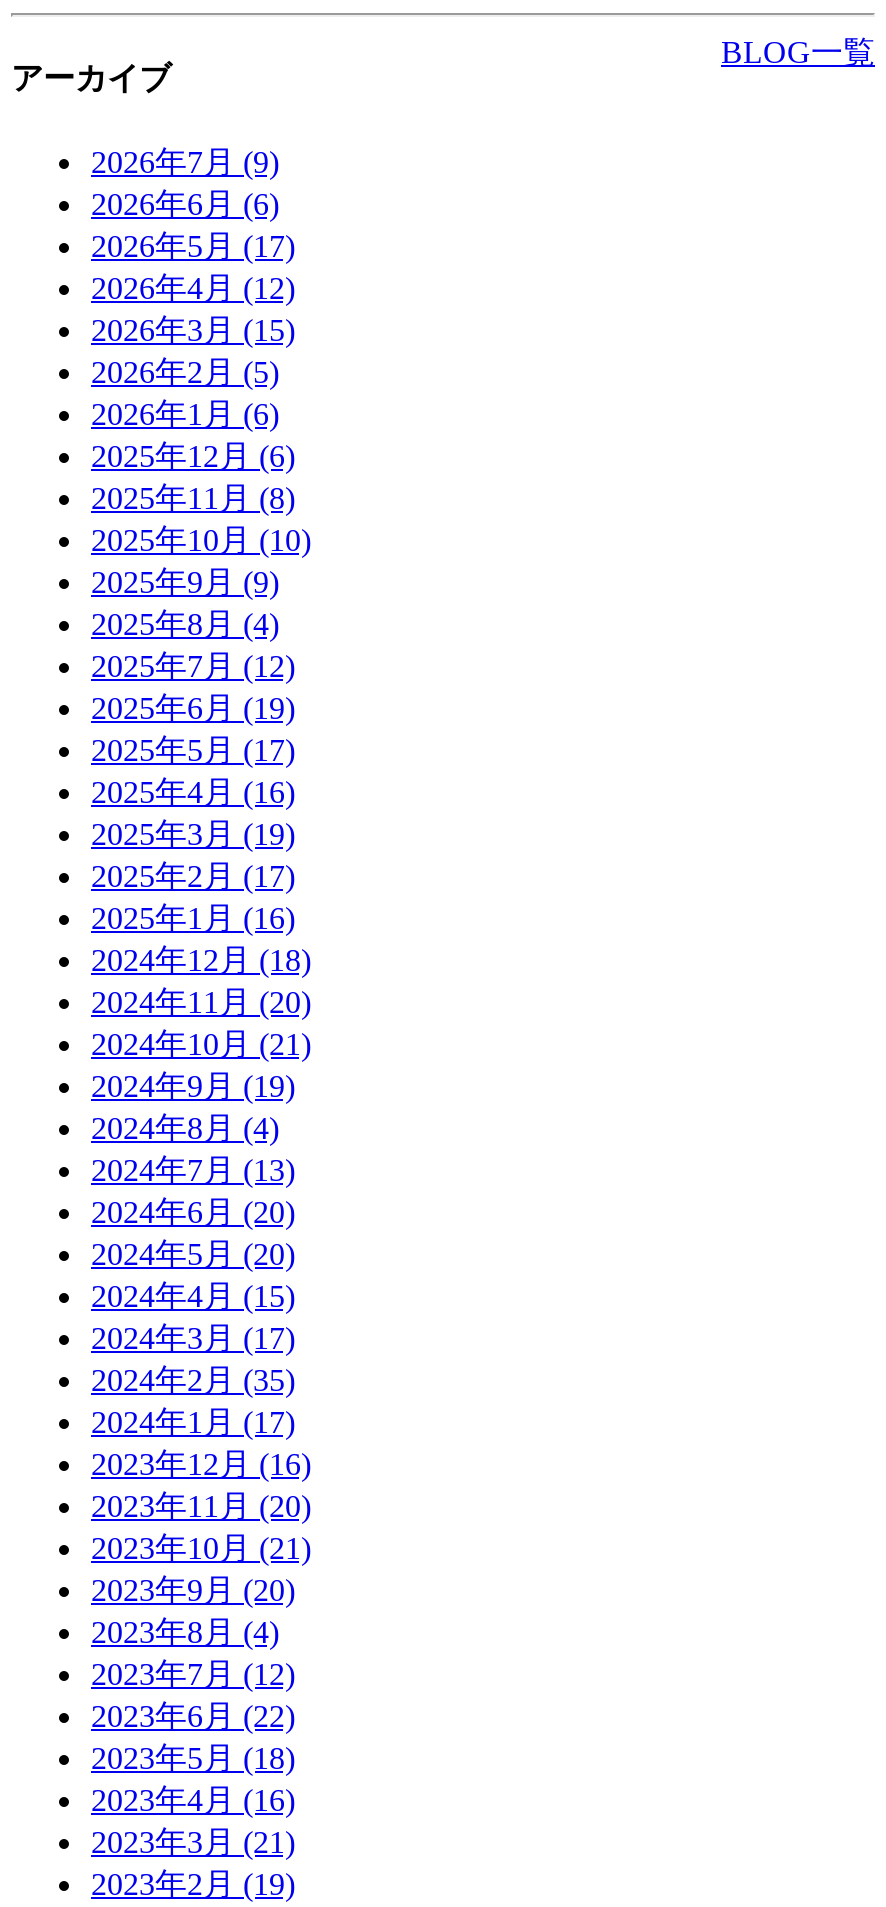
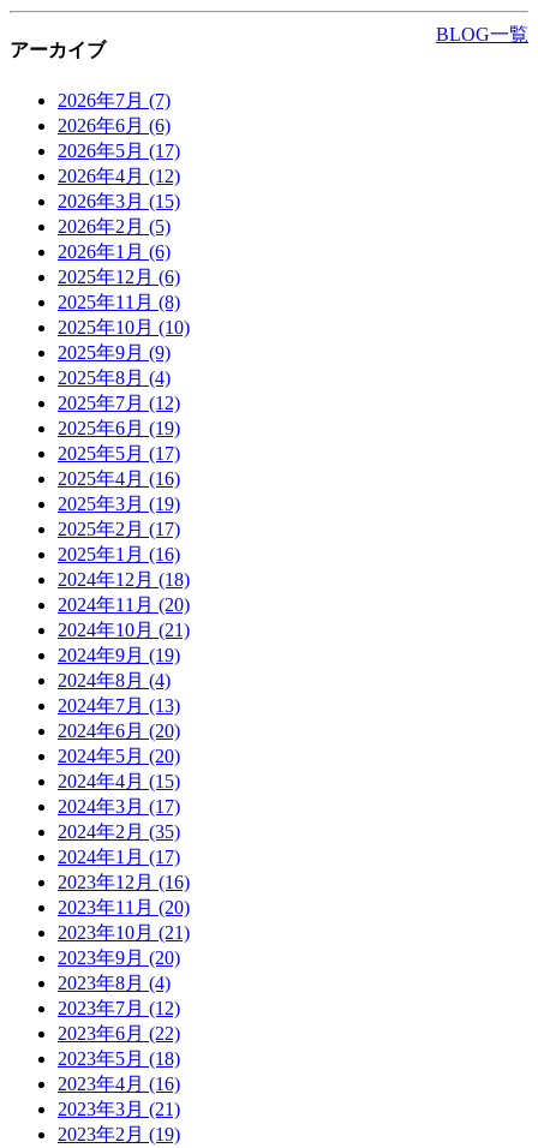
- 2026年7月(9)
+ 2026年7月(7)
